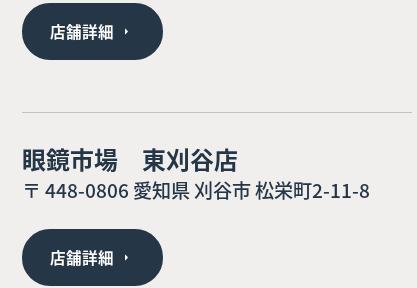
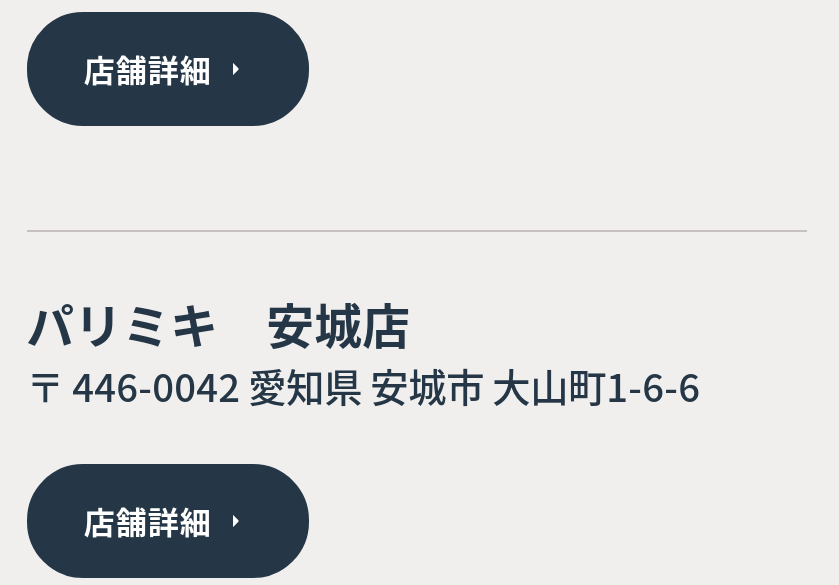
- 眼鏡市場 東刈谷店
- 〒 448-0806 愛知県 刈谷市 松栄町2-11-8
+ パリミキ 安城店
+ 〒 446-0042 愛知県 安城市 大山町1-6-6
